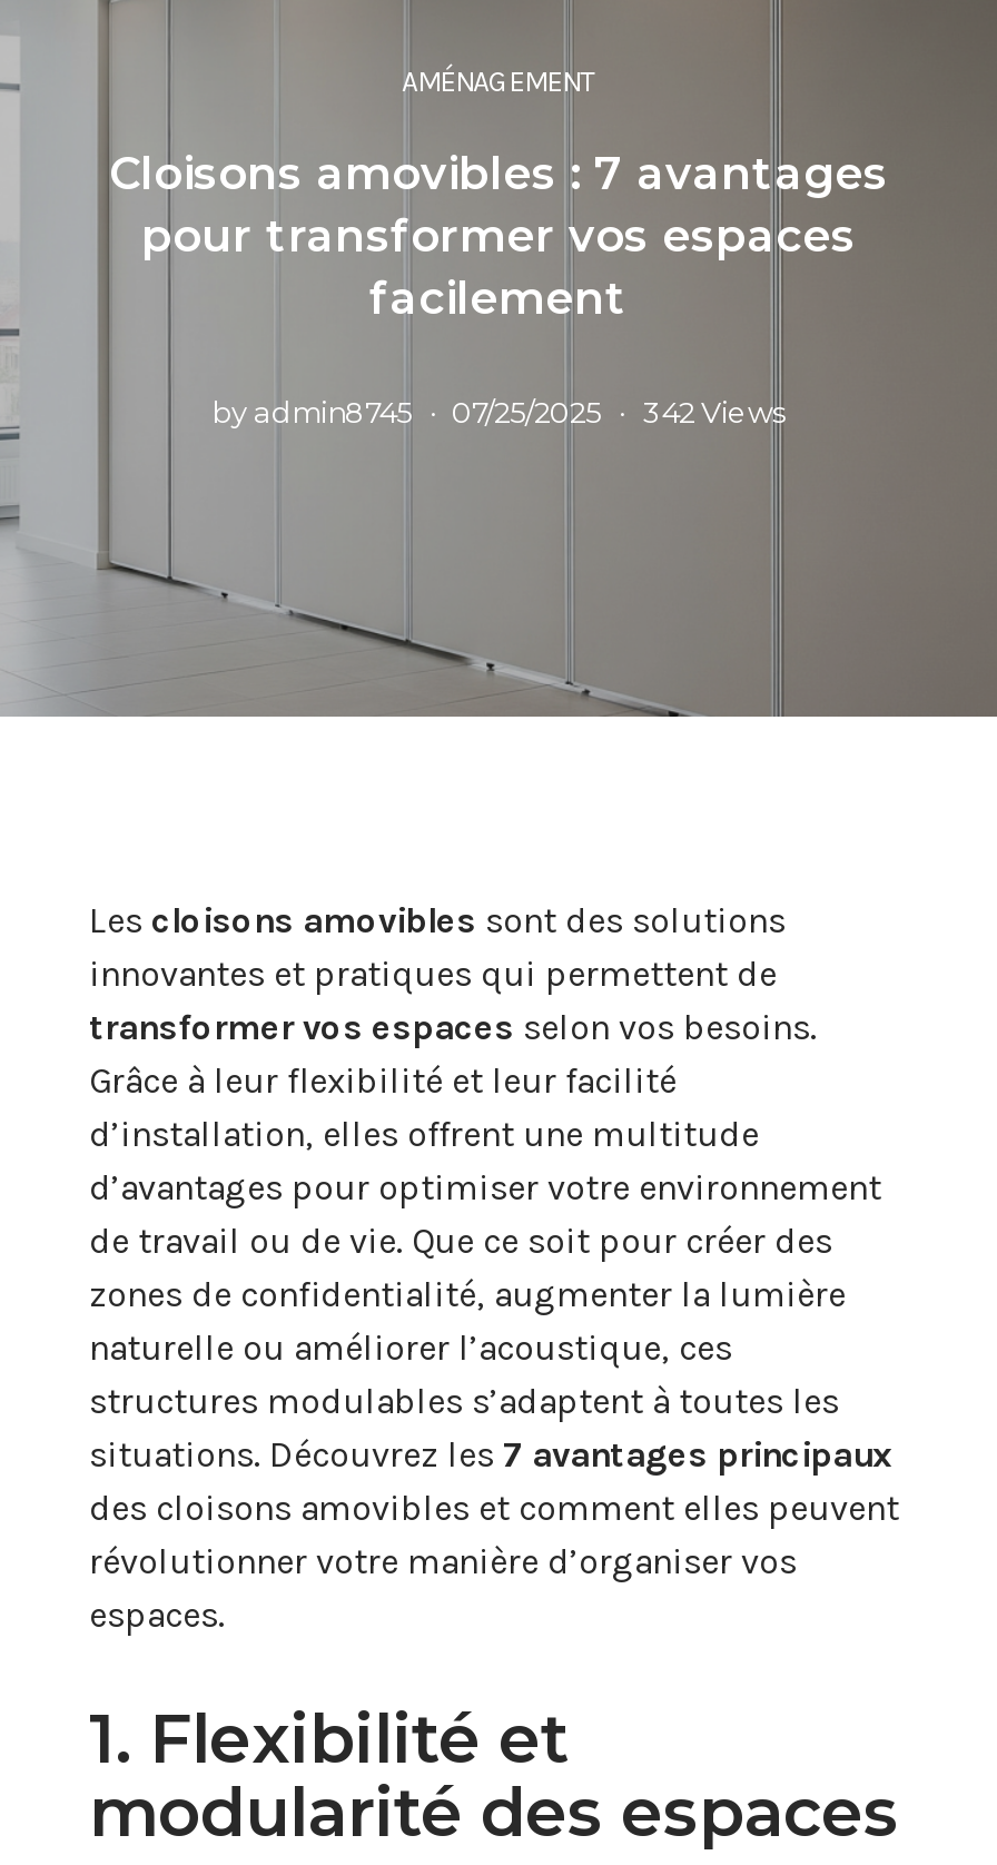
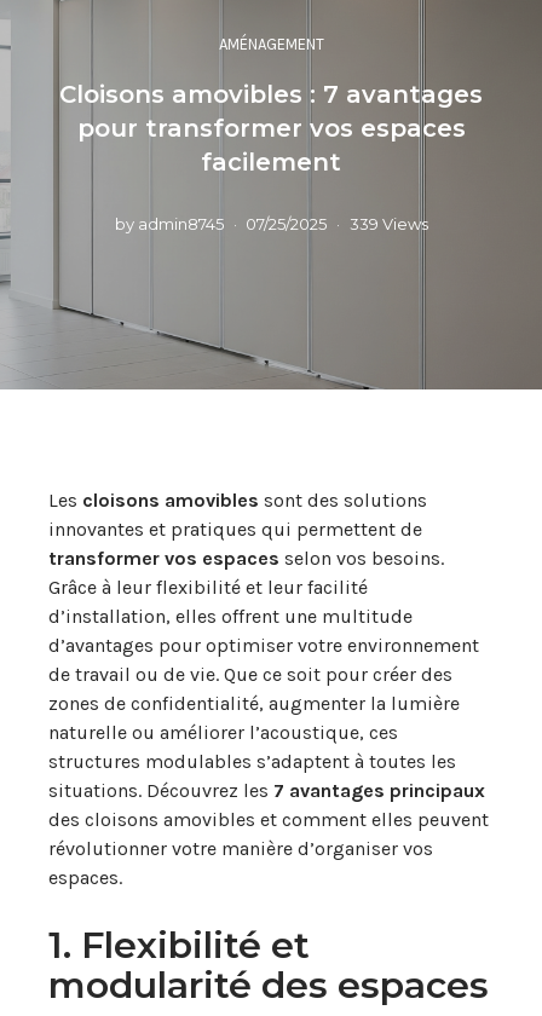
- by admin8745 07/25/2025 342 Views
+ by admin8745 07/25/2025 339 Views
